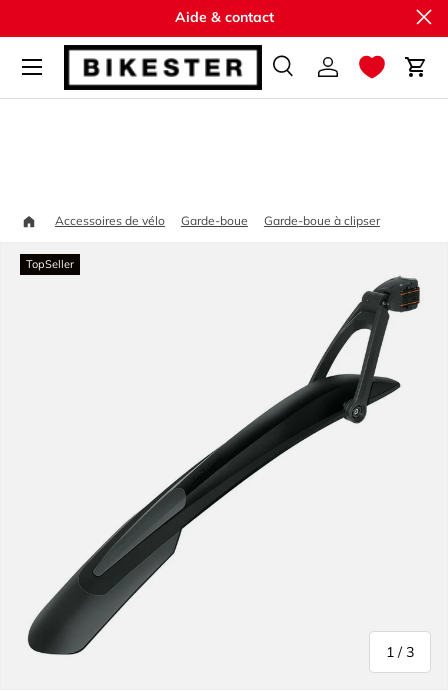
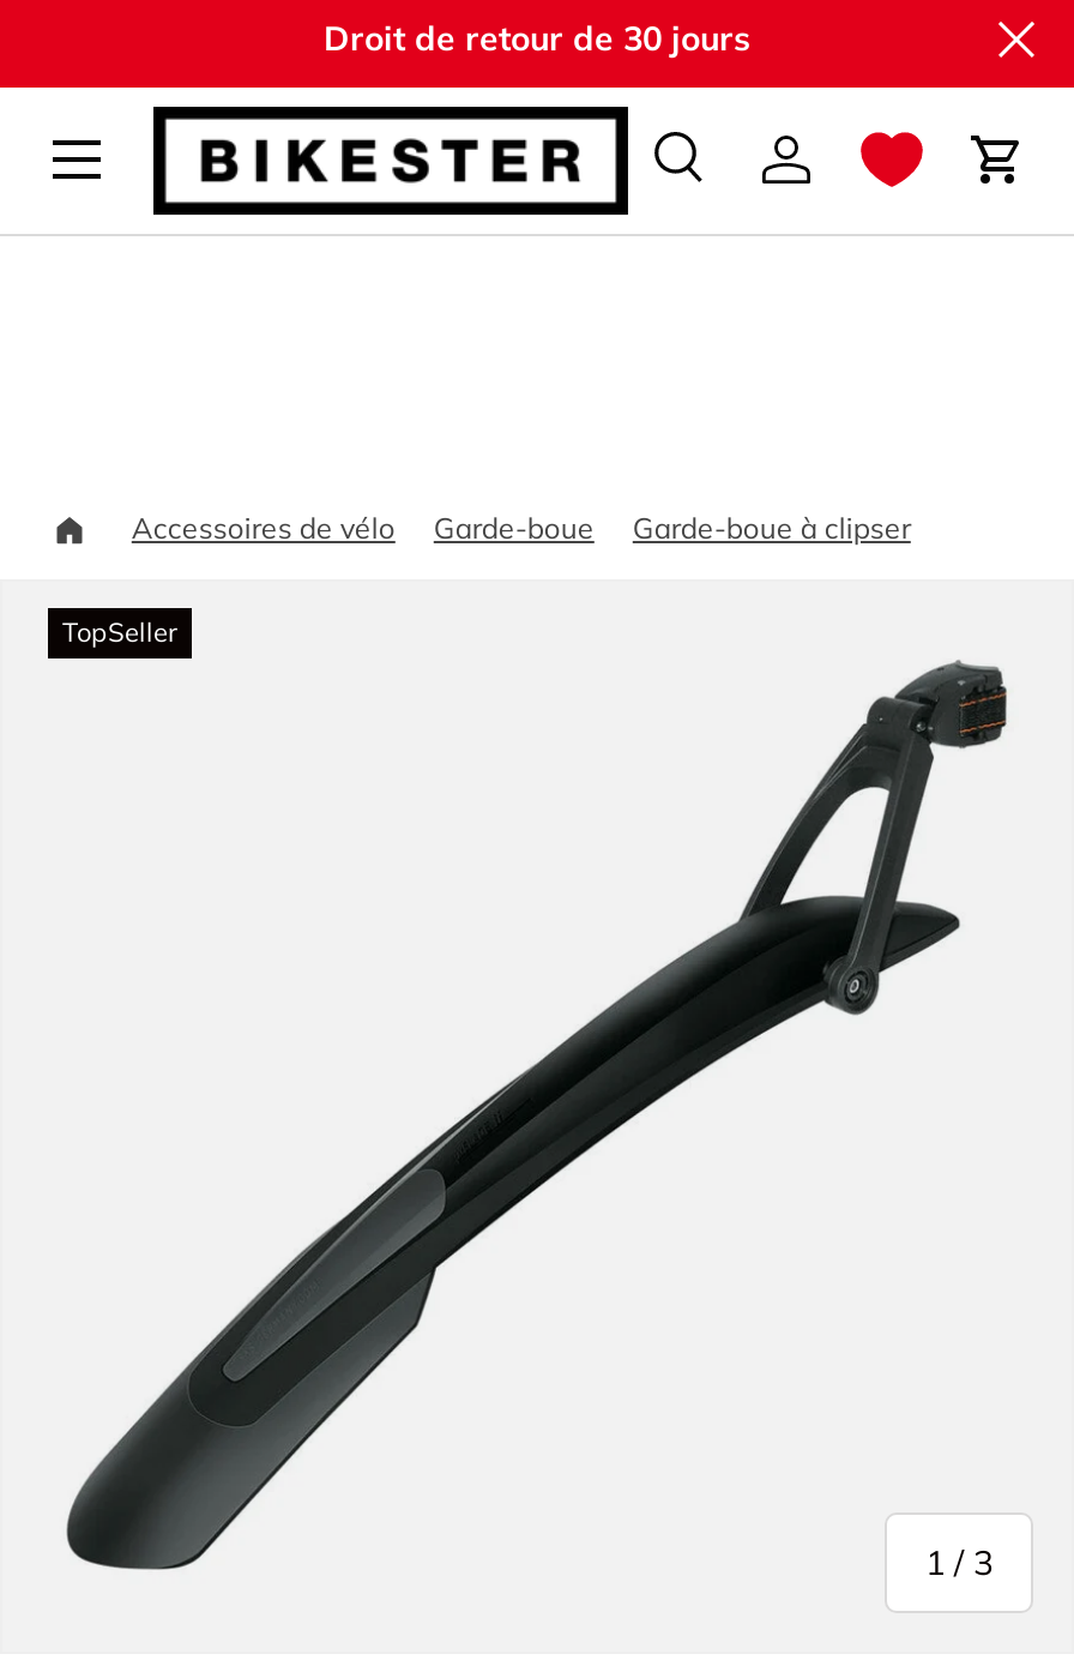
- Aide & contact
+ Droit de retour de 30 jours
